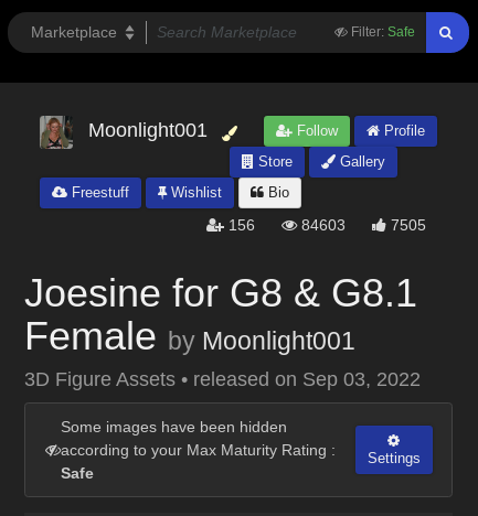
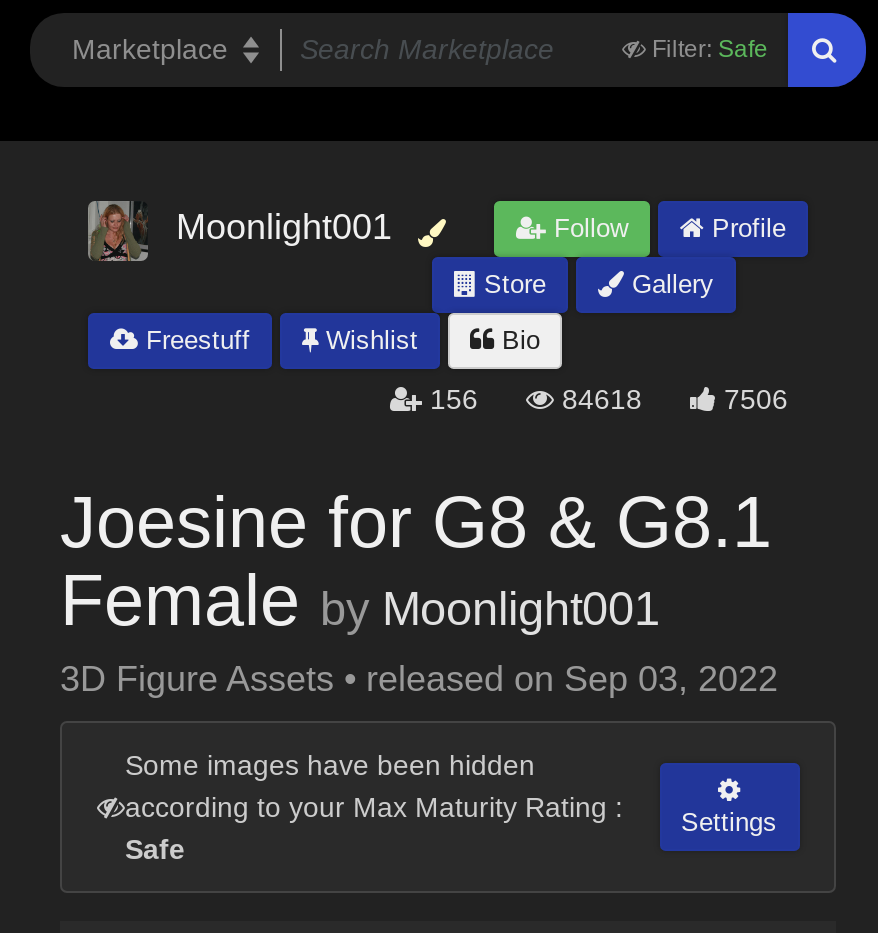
- 84603
+ 84618

- 7505
+ 7506
